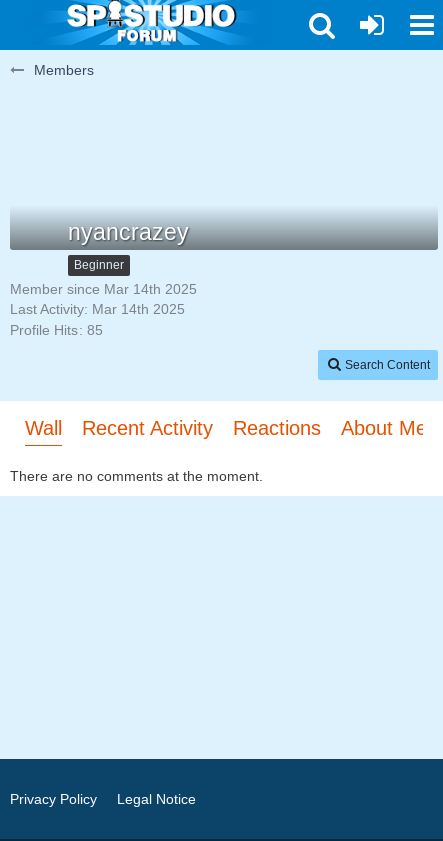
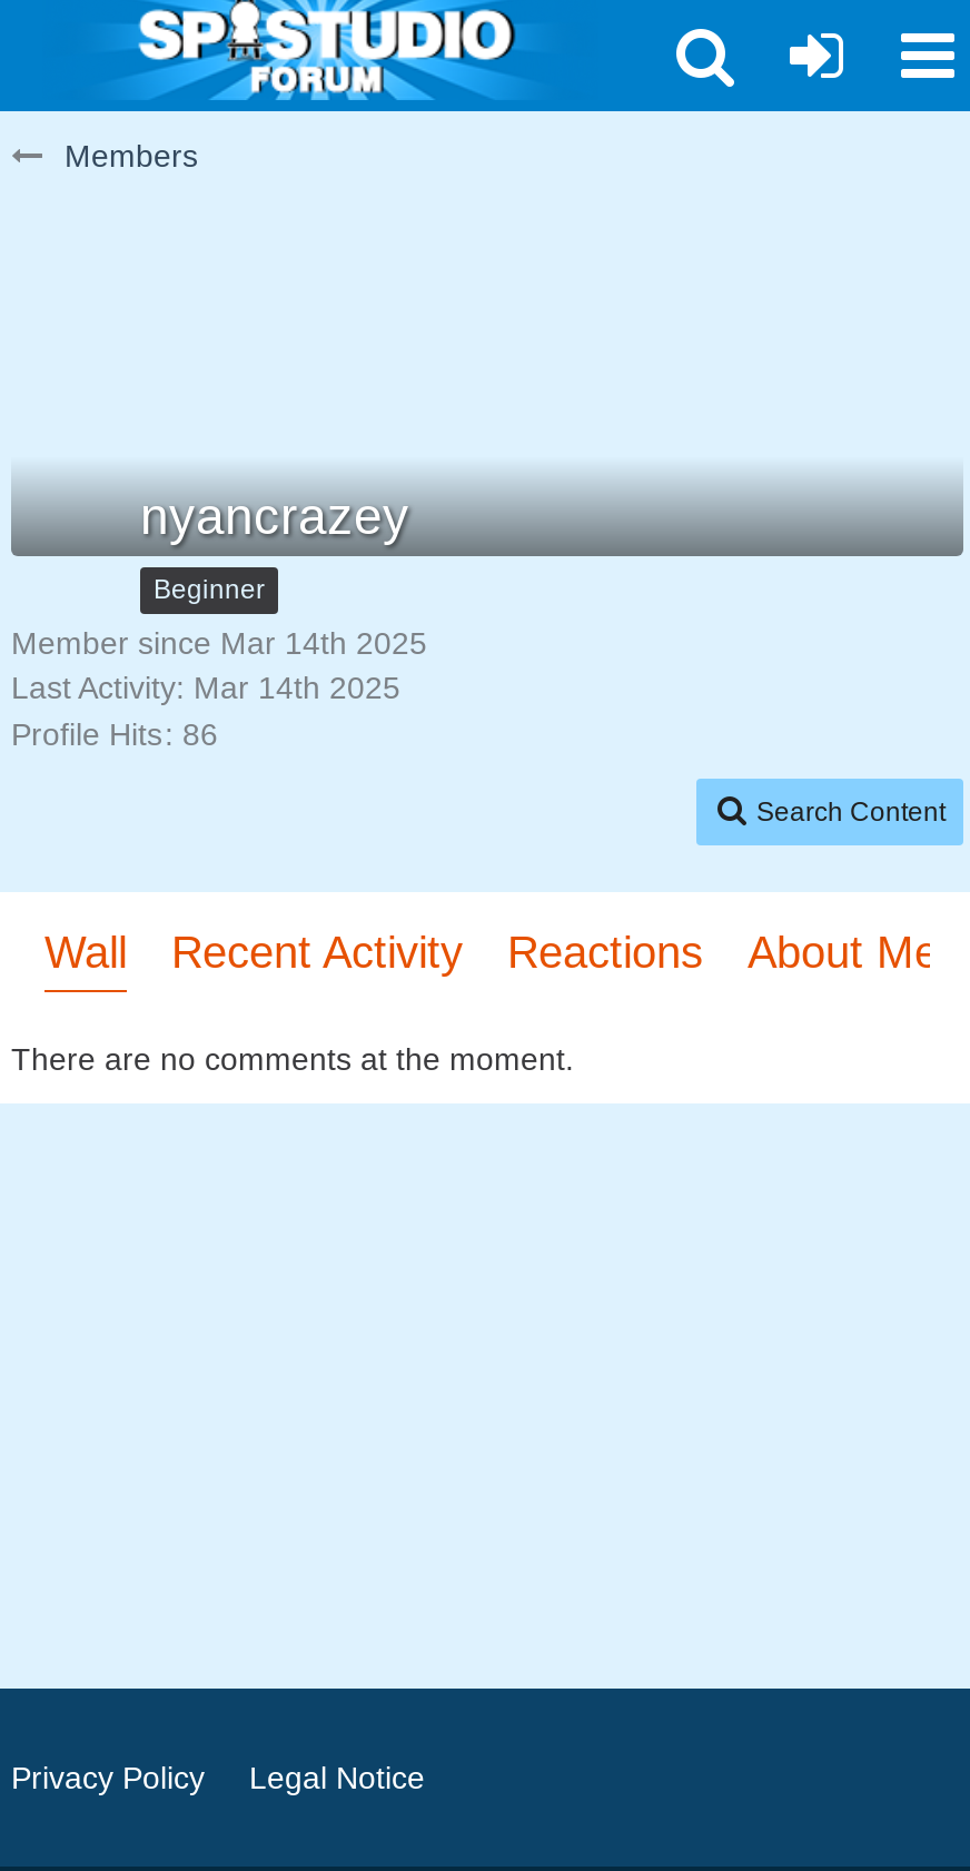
- Profile Hits 85
+ Profile Hits 86
